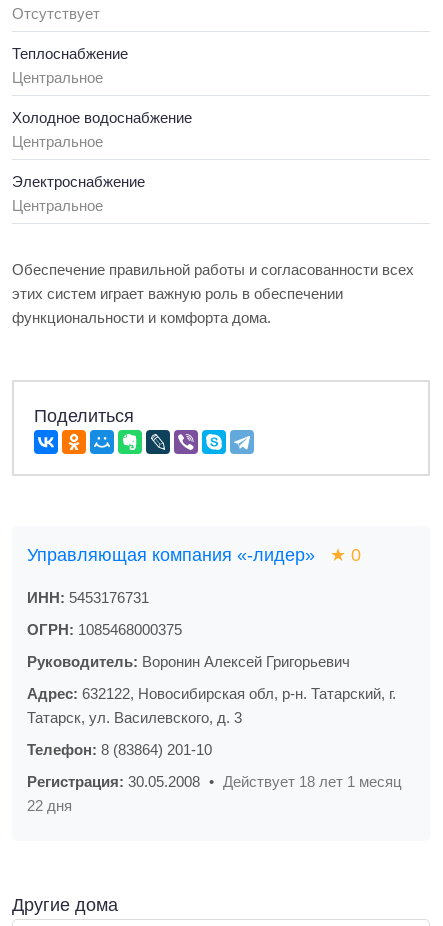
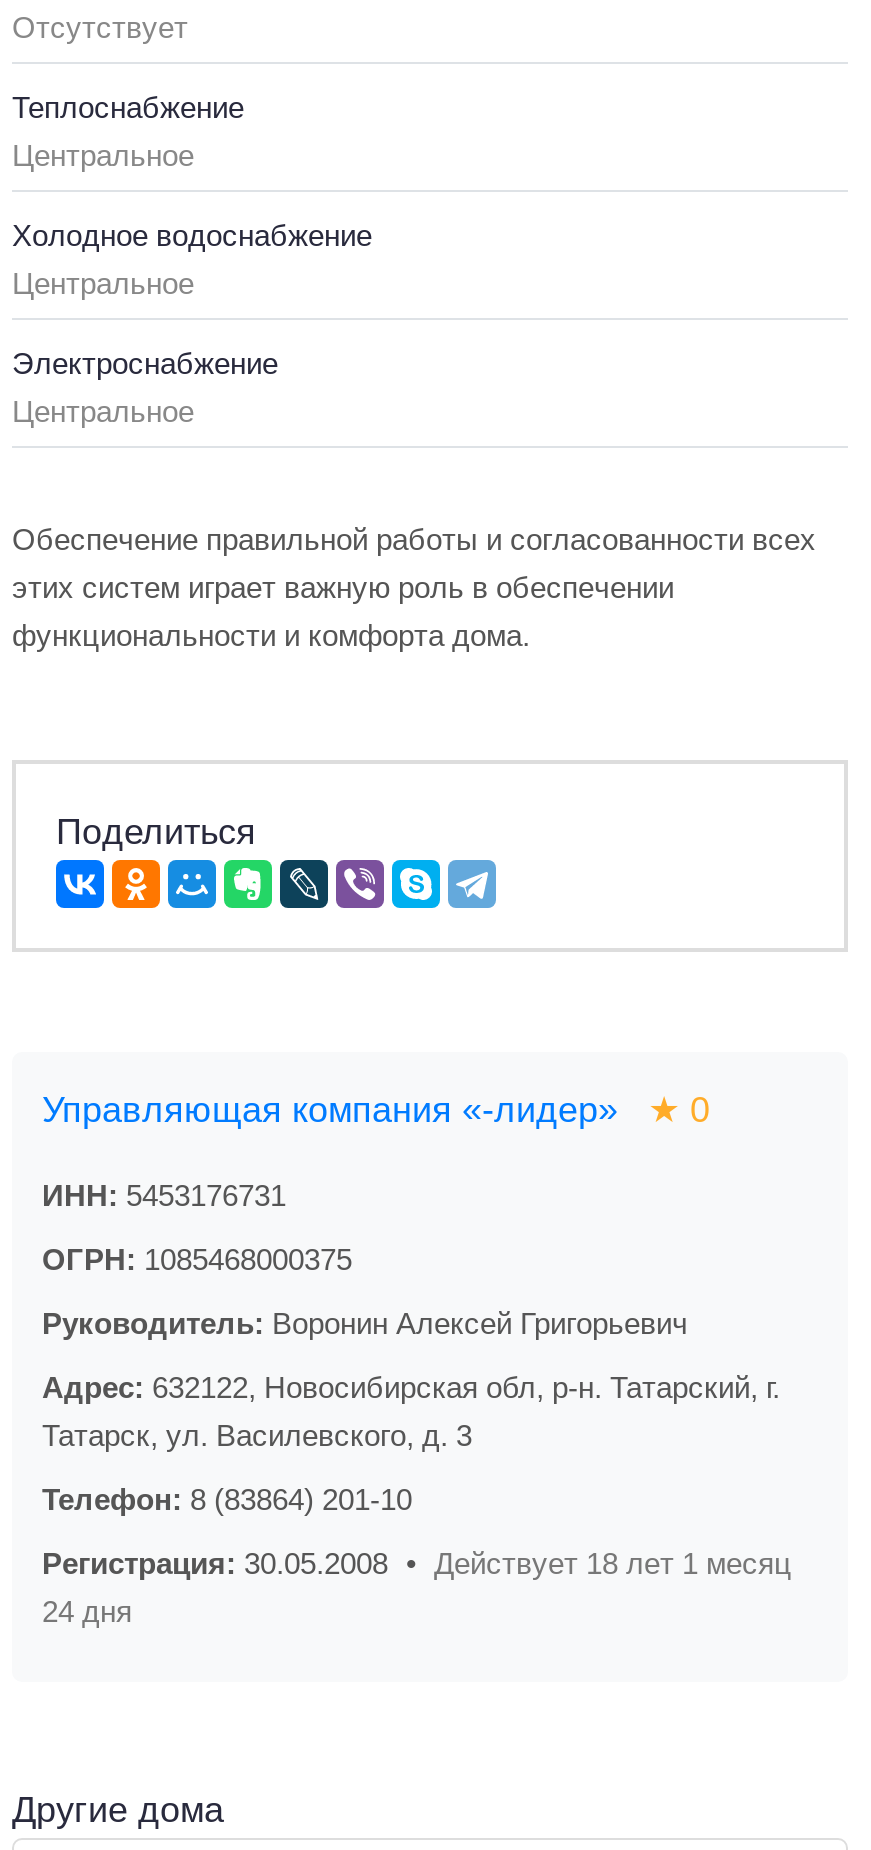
- 22 дня
+ 24 дня
